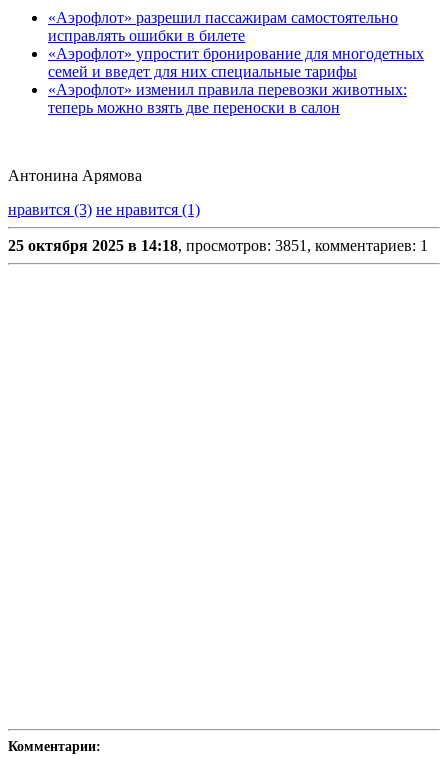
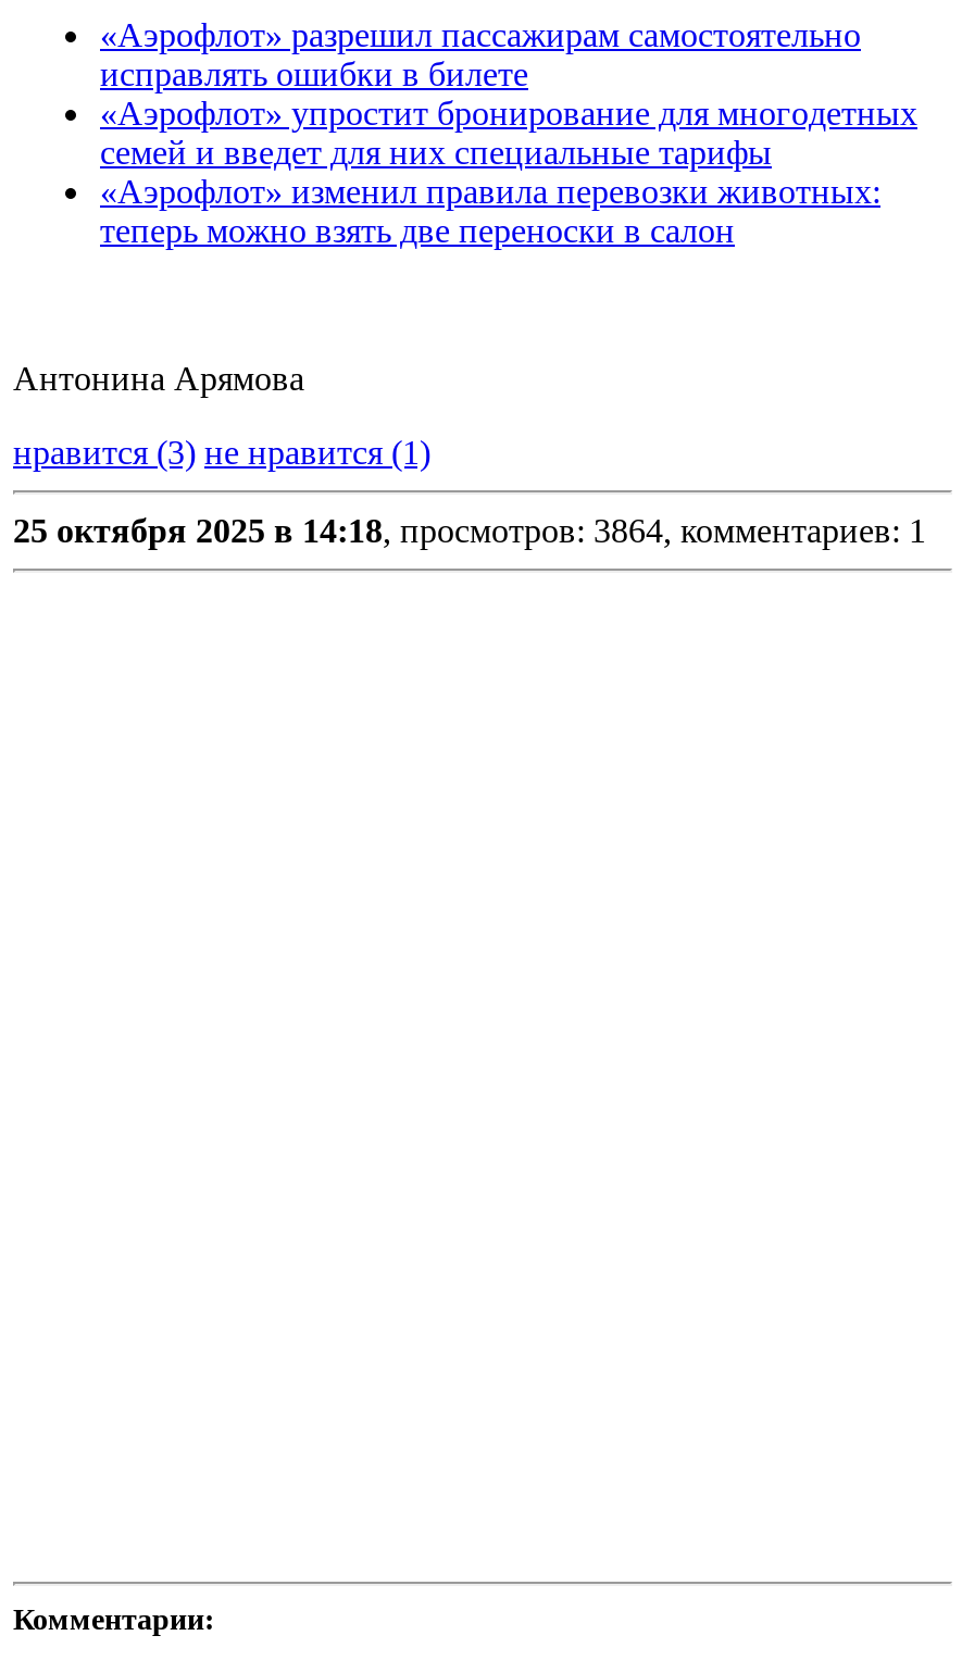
- 25 октября 2025 в 14:18, просмотров: 3851, комментариев: 1
+ 25 октября 2025 в 14:18, просмотров: 3864, комментариев: 1
